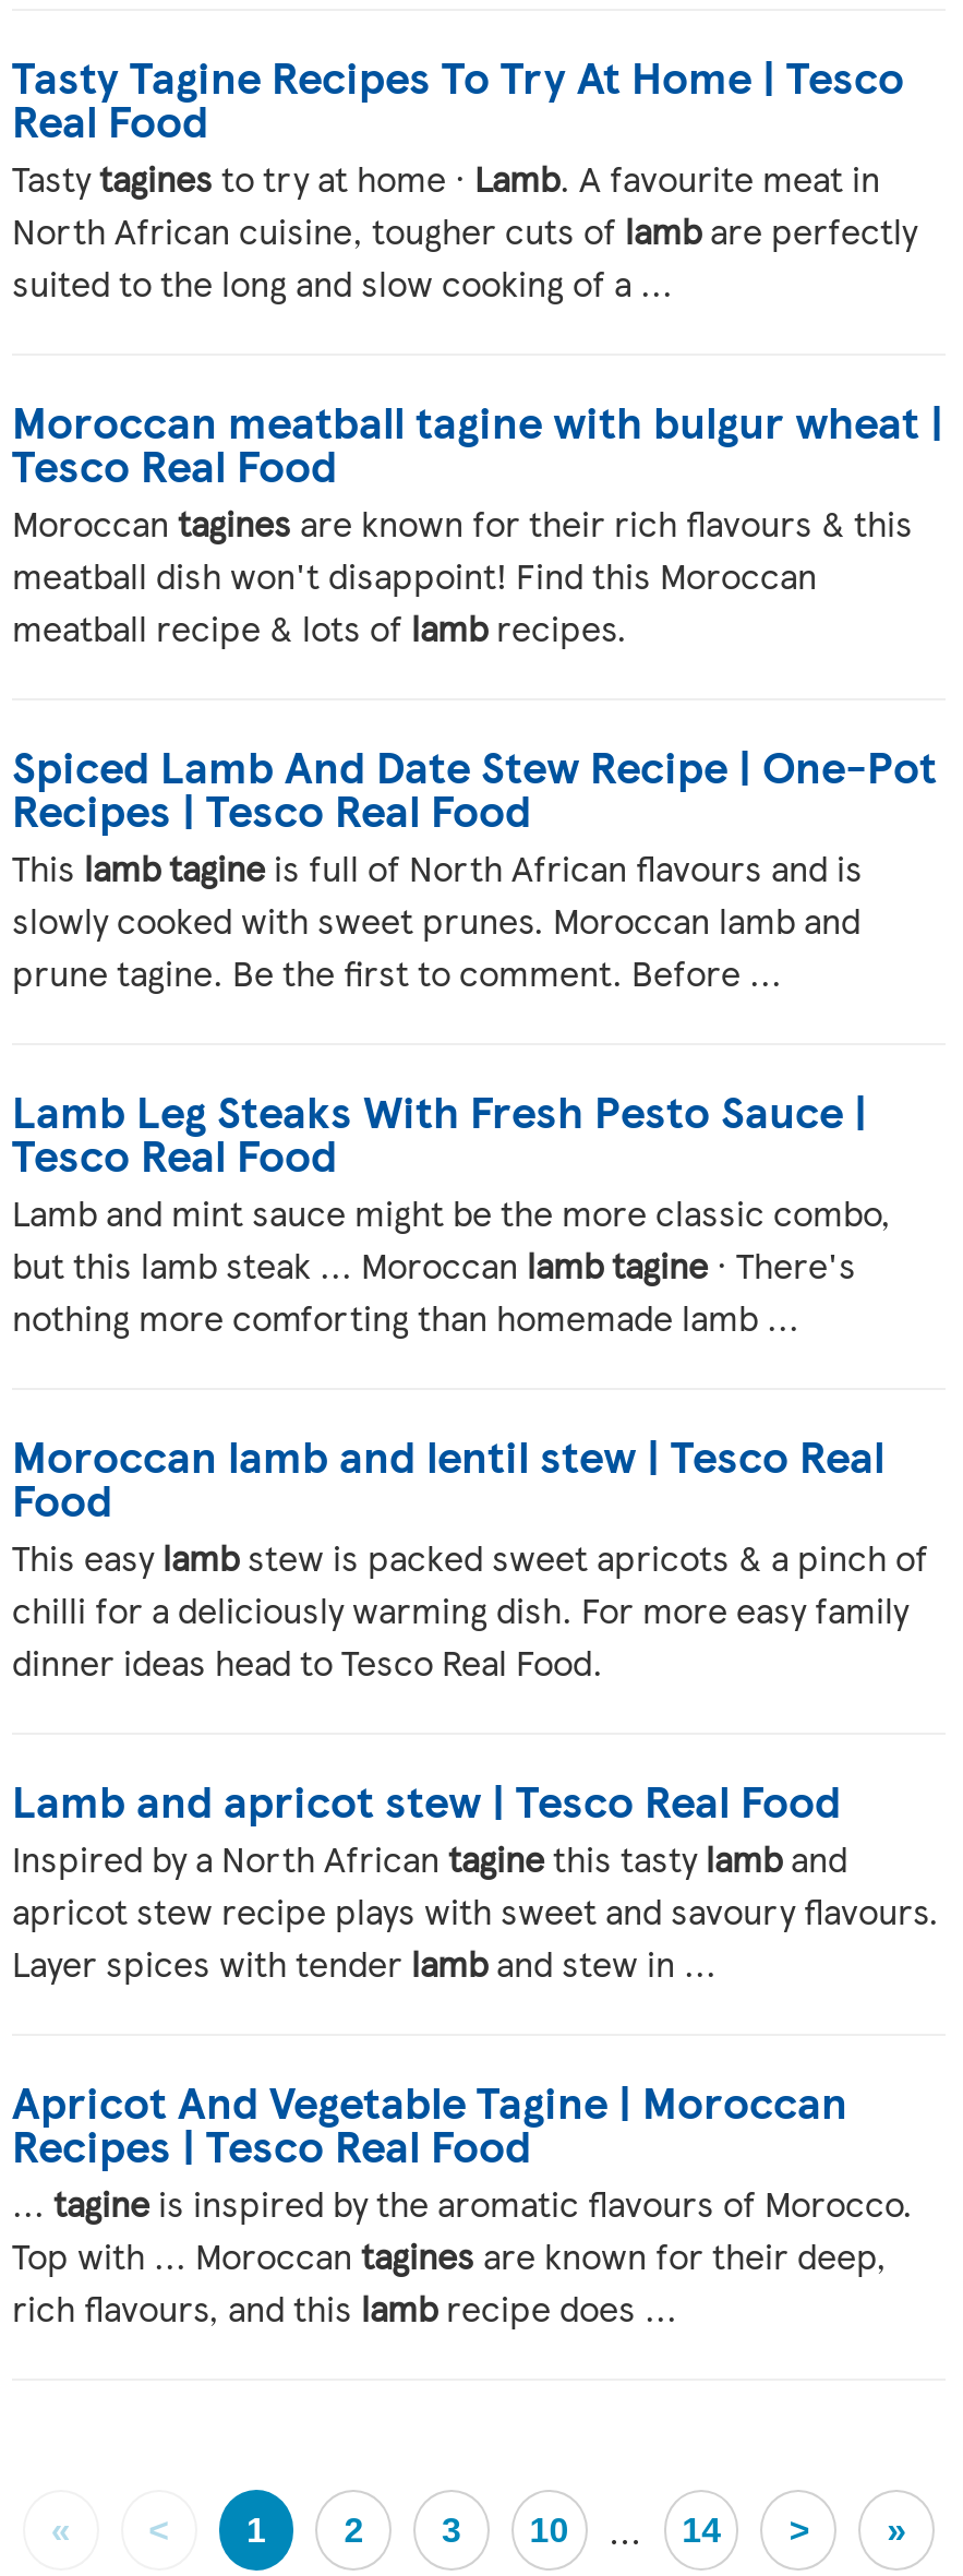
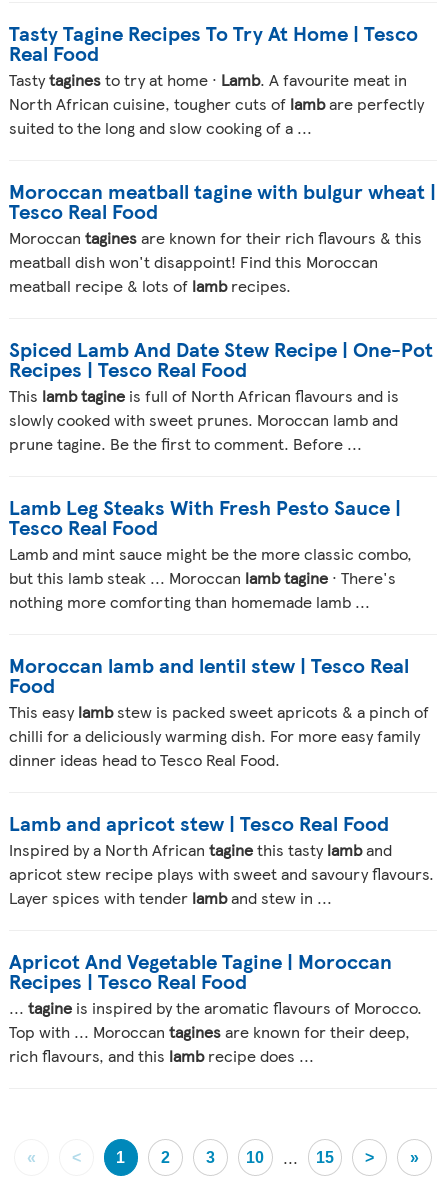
- 14
+ 15
